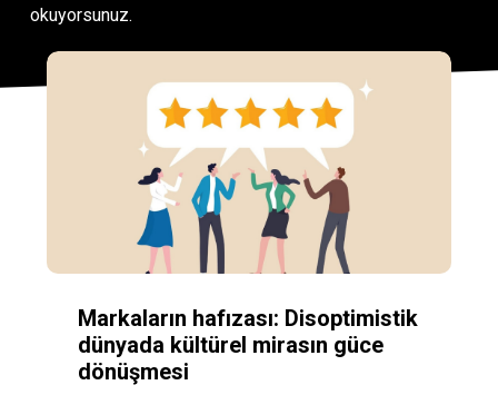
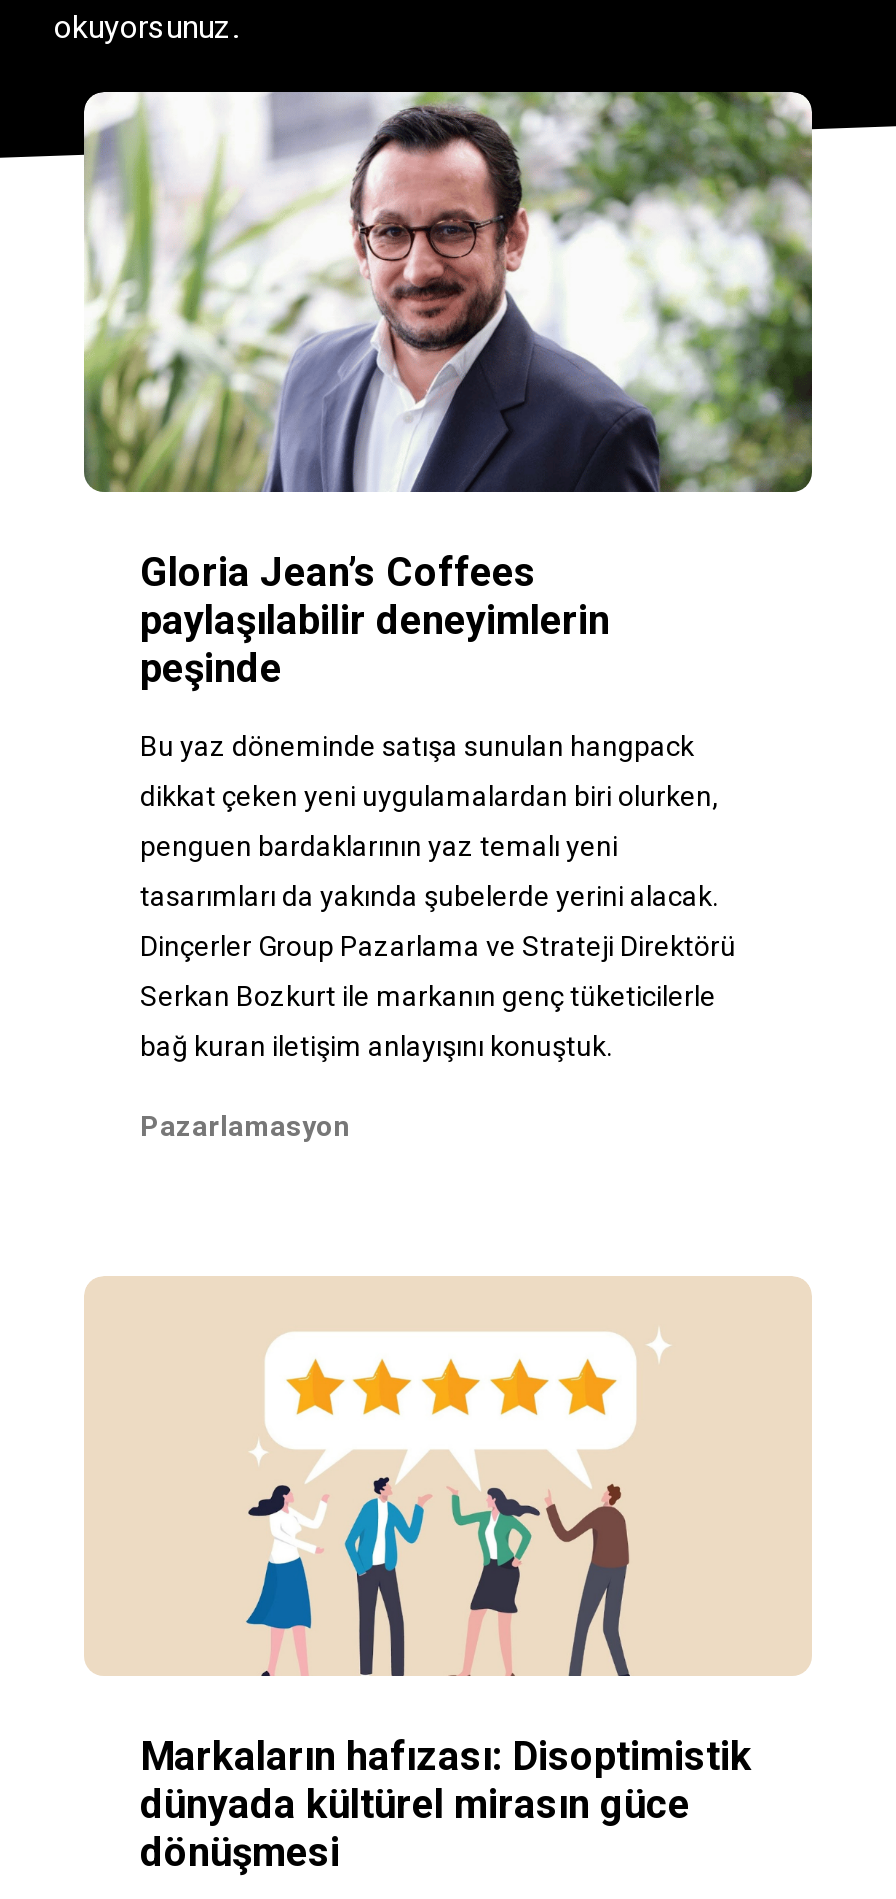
+ [image]
+ Gloria Jean’s Coffees
+ paylaşılabilir deneyimlerin
+ peşinde
+ Bu yaz döneminde satışa sunulan hangpack
+ dikkat çeken yeni uygulamalardan biri olurken,
+ penguen bardaklarının yaz temalı yeni
+ tasarımları da yakında şubelerde yerini alacak.
+ Dinçerler Group Pazarlama ve Strateji Direktörü
+ Serkan Bozkurt ile markanın genç tüketicilerle
+ bağ kuran iletişim anlayışını konuştuk.
+ Pazarlamasyon
